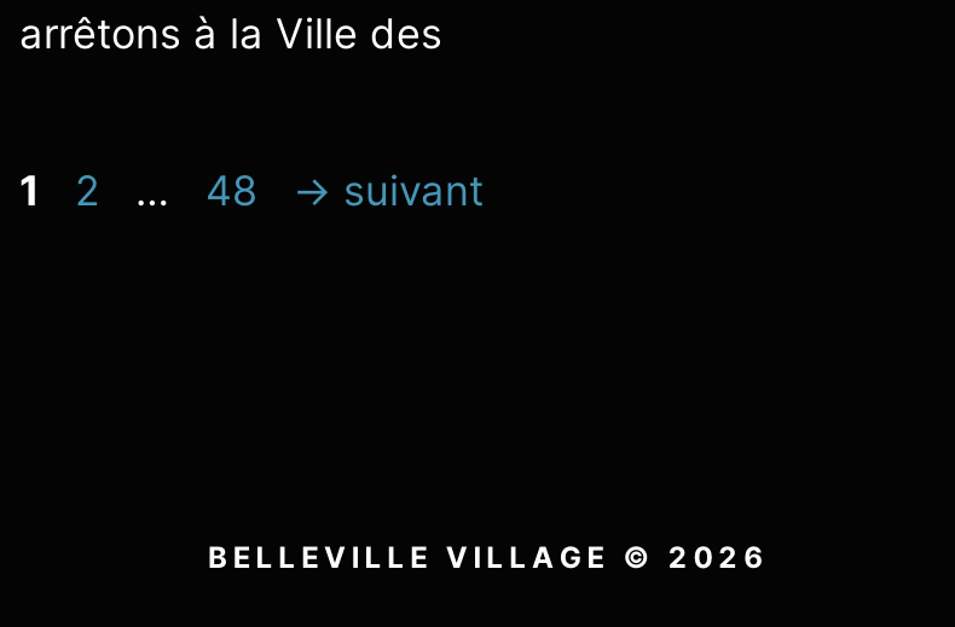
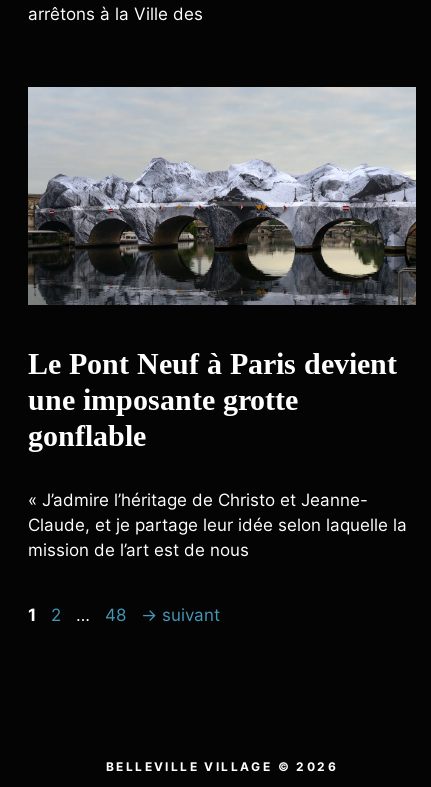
+ [image]

+ Le Pont Neuf à Paris devient
+ une imposante grotte
+ gonflable
+ « J’admire l’héritage de Christo et Jeanne-
+ Claude, et je partage leur idée selon laquelle la
+ mission de l’art est de nous
